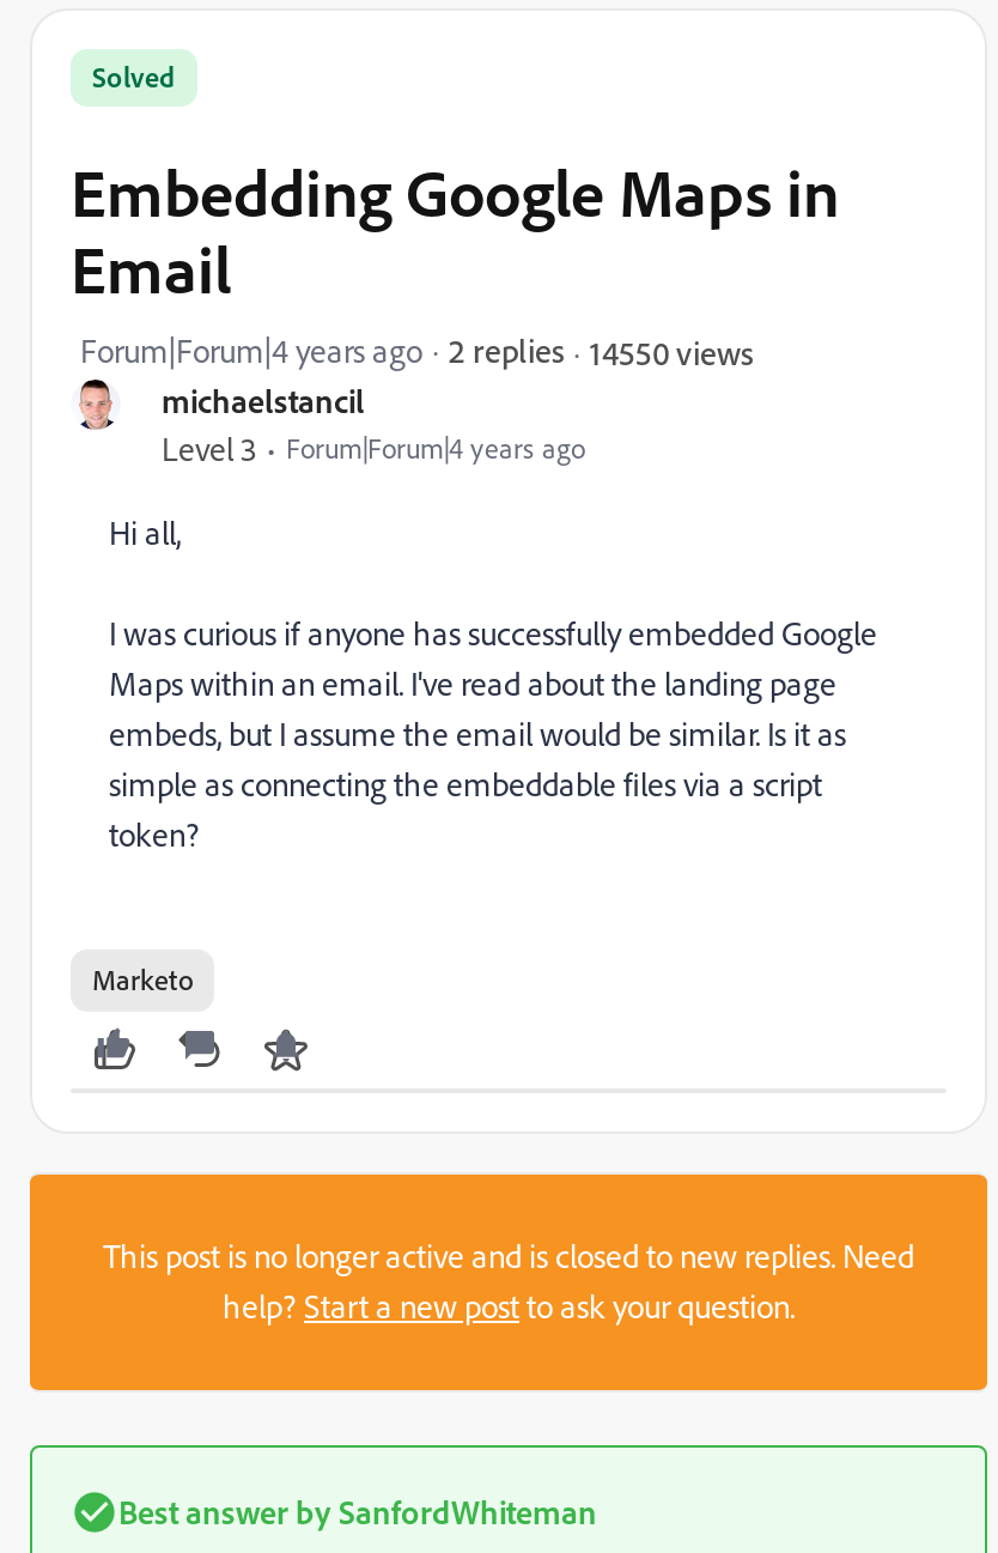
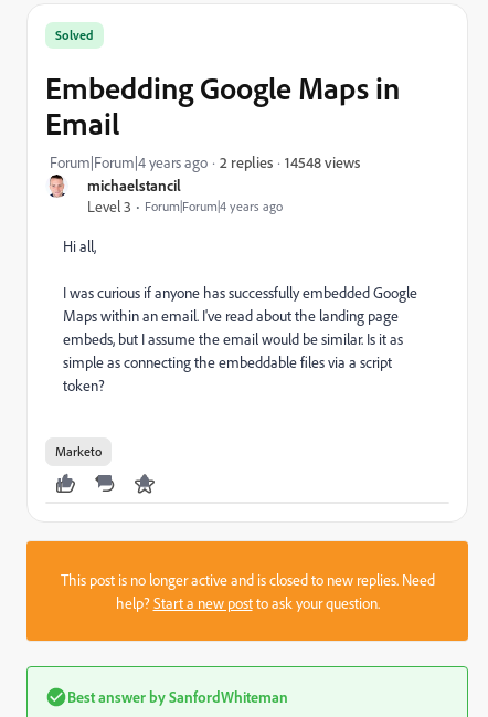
- 14550 views
+ 14548 views
